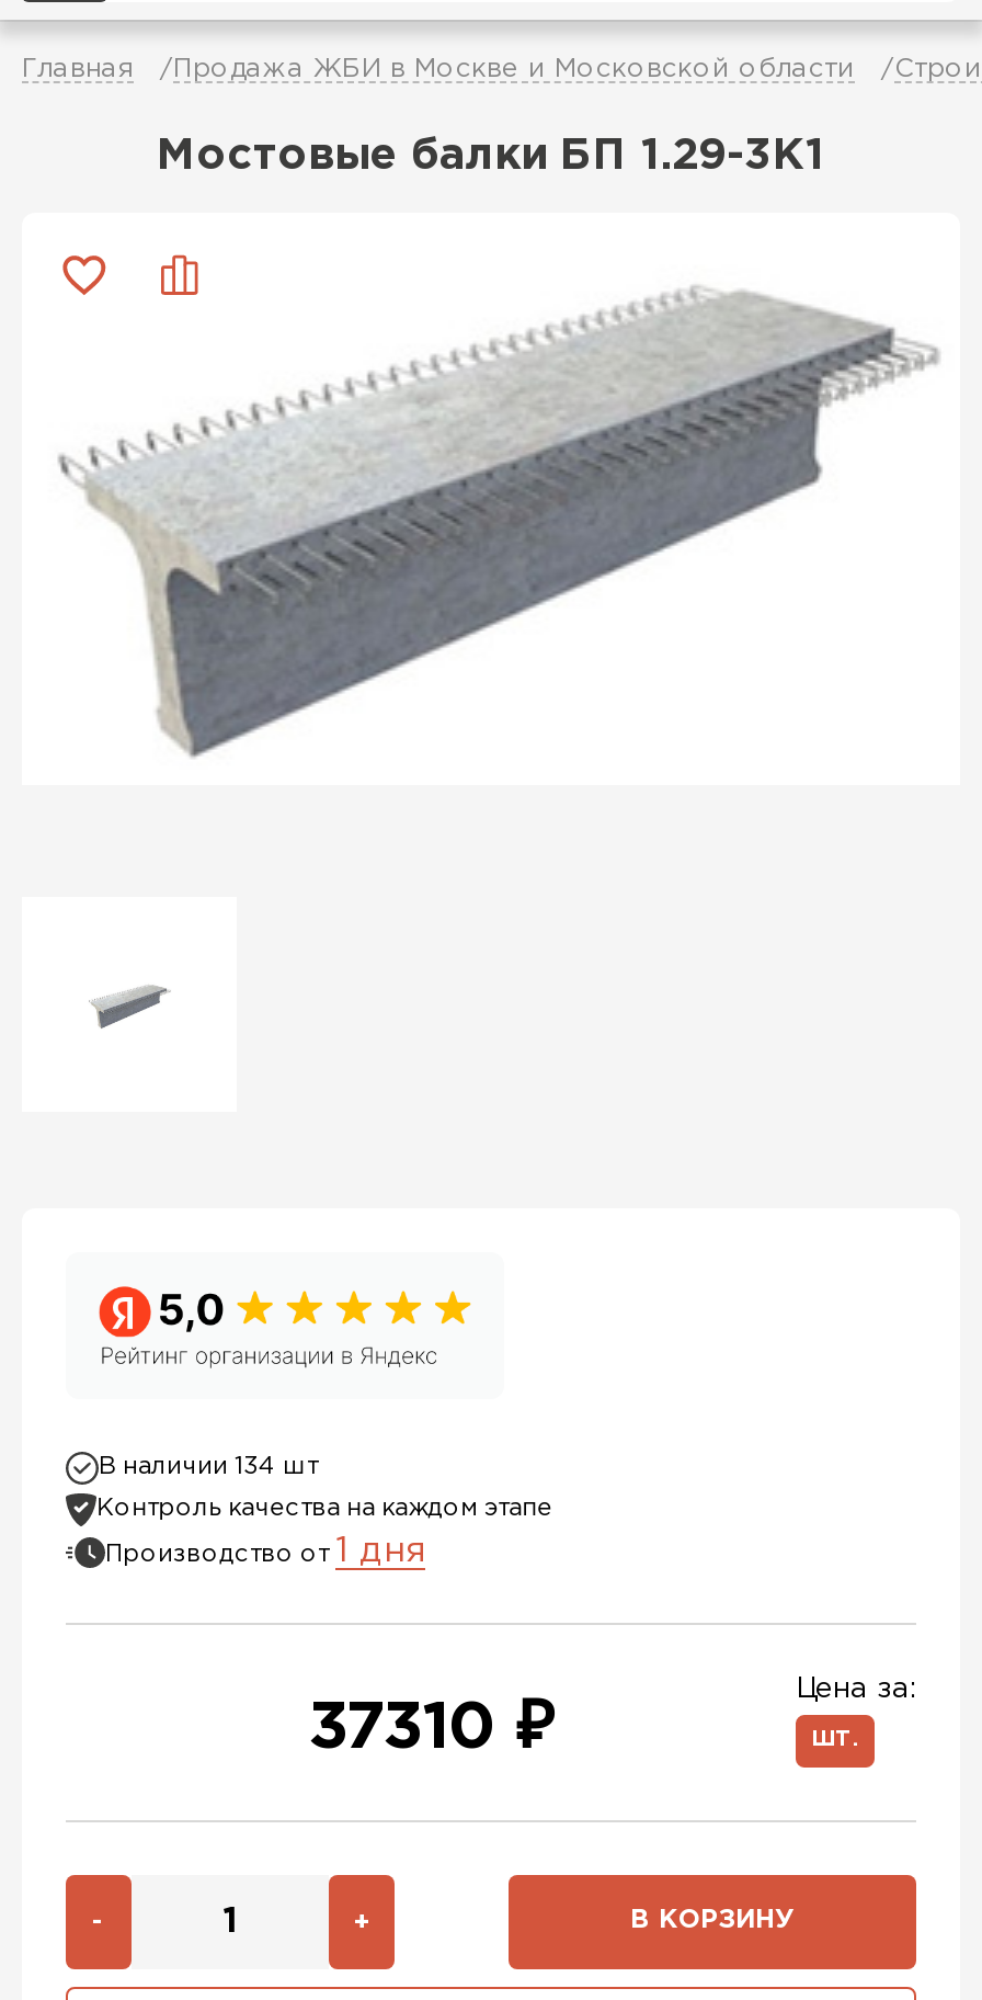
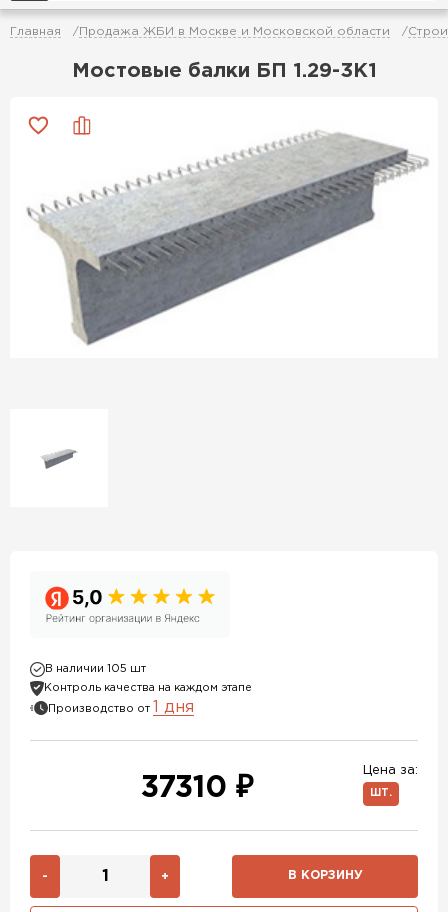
- В наличии 134 шт
+ В наличии 105 шт
